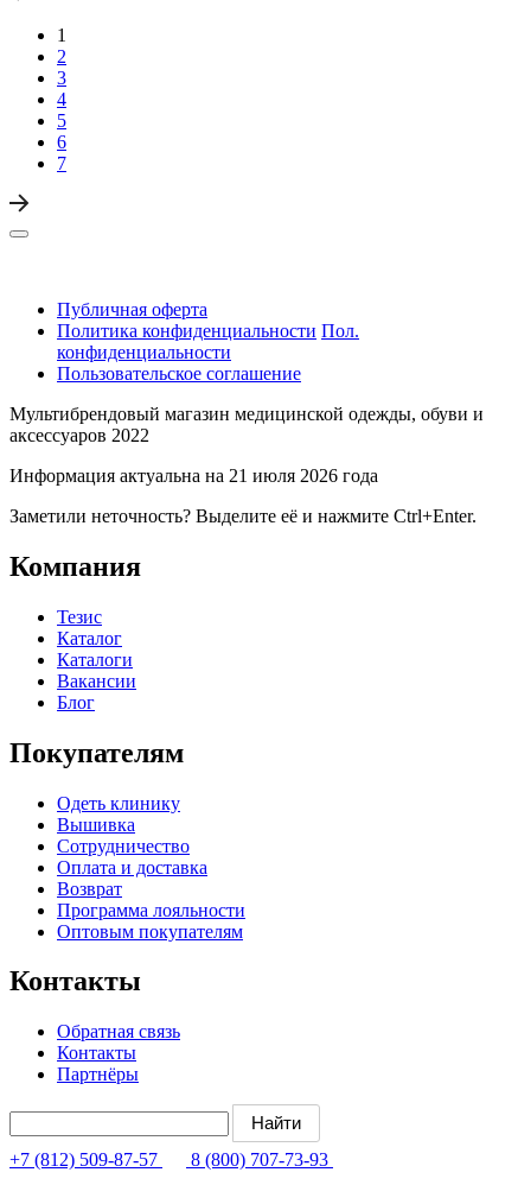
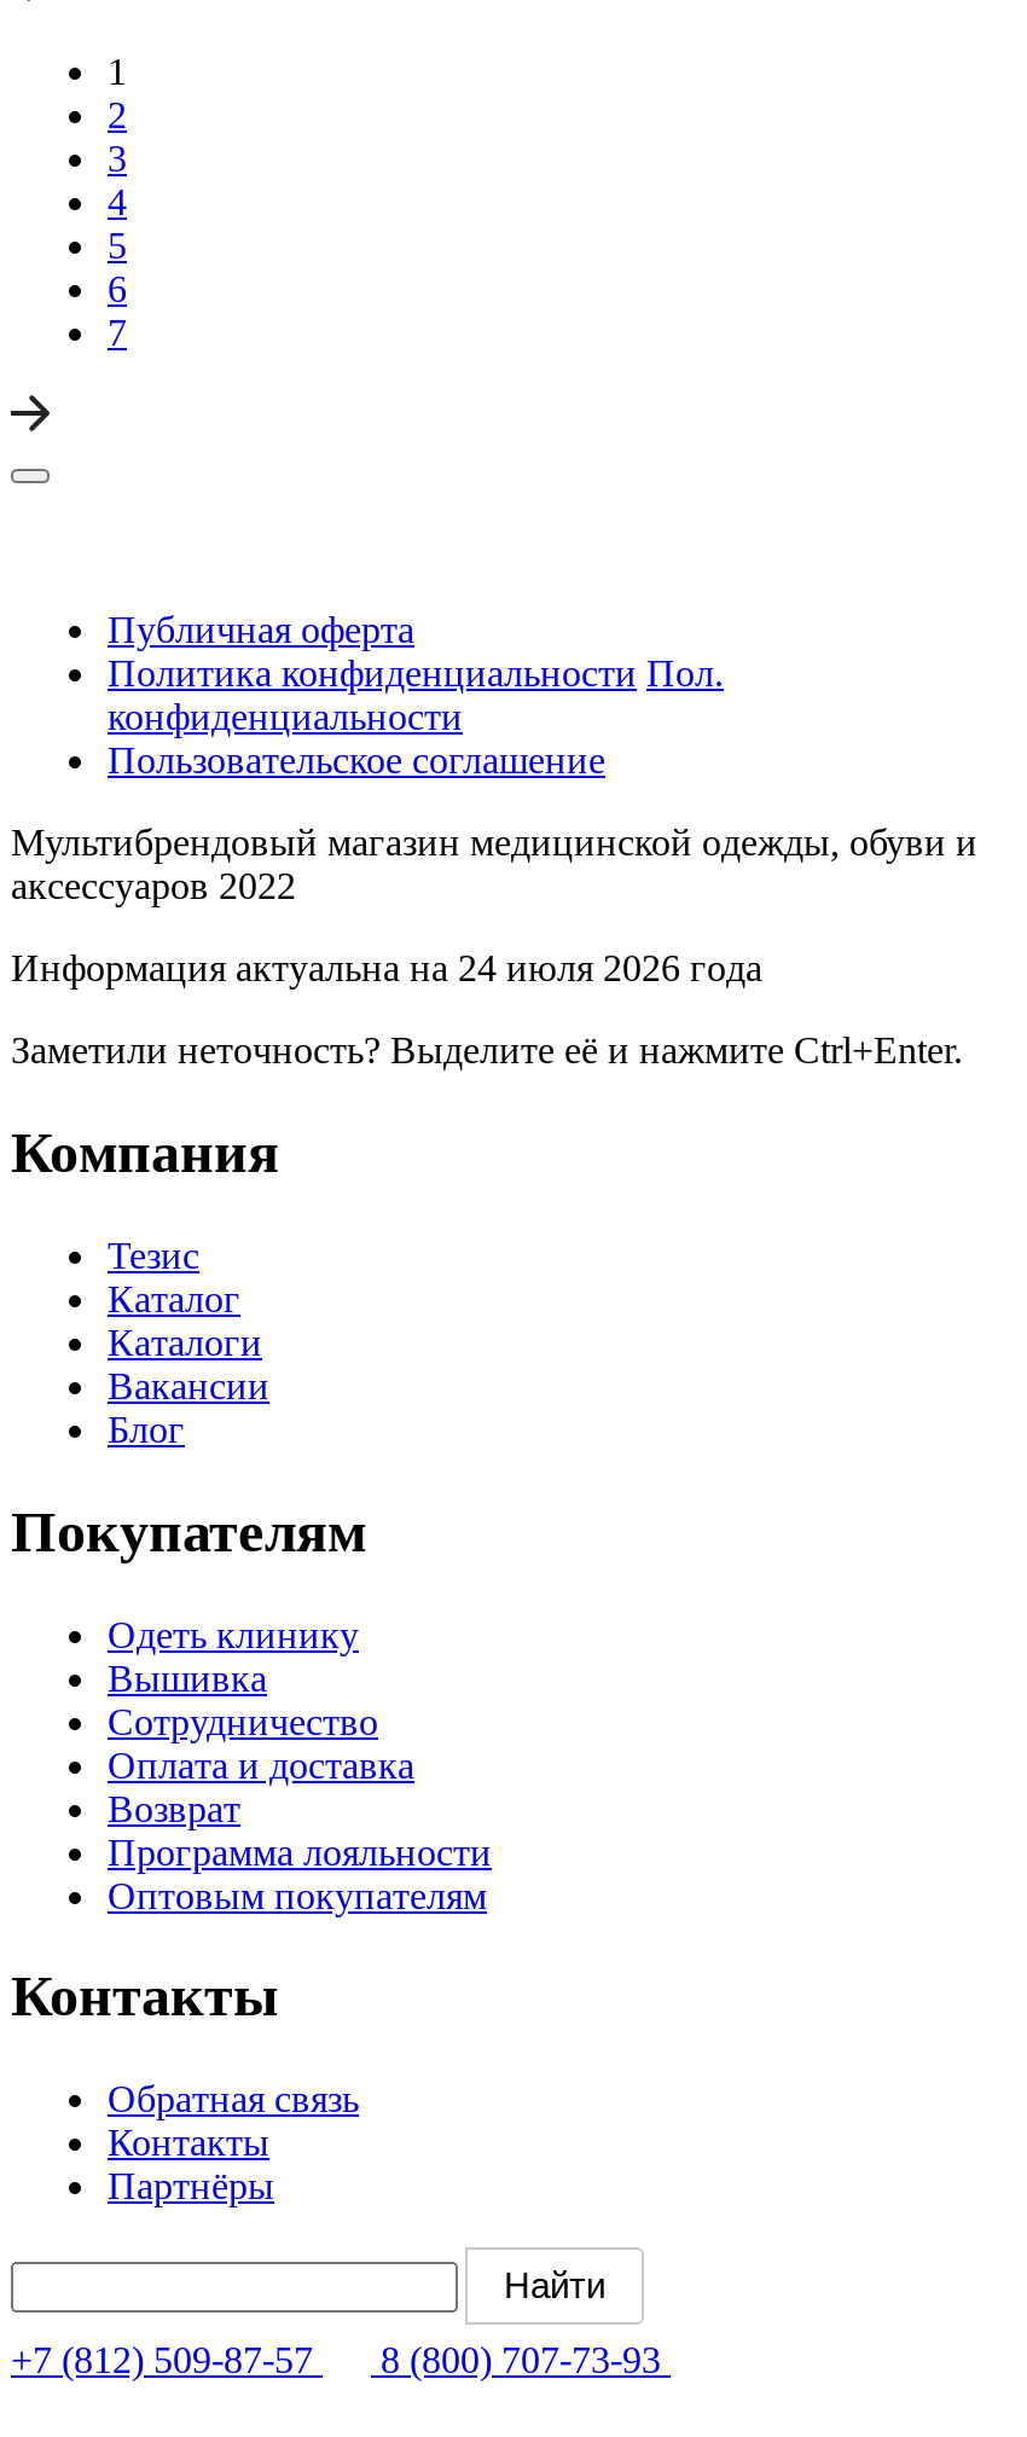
- Информация актуальна на 21 июля 2026 года
+ Информация актуальна на 24 июля 2026 года
